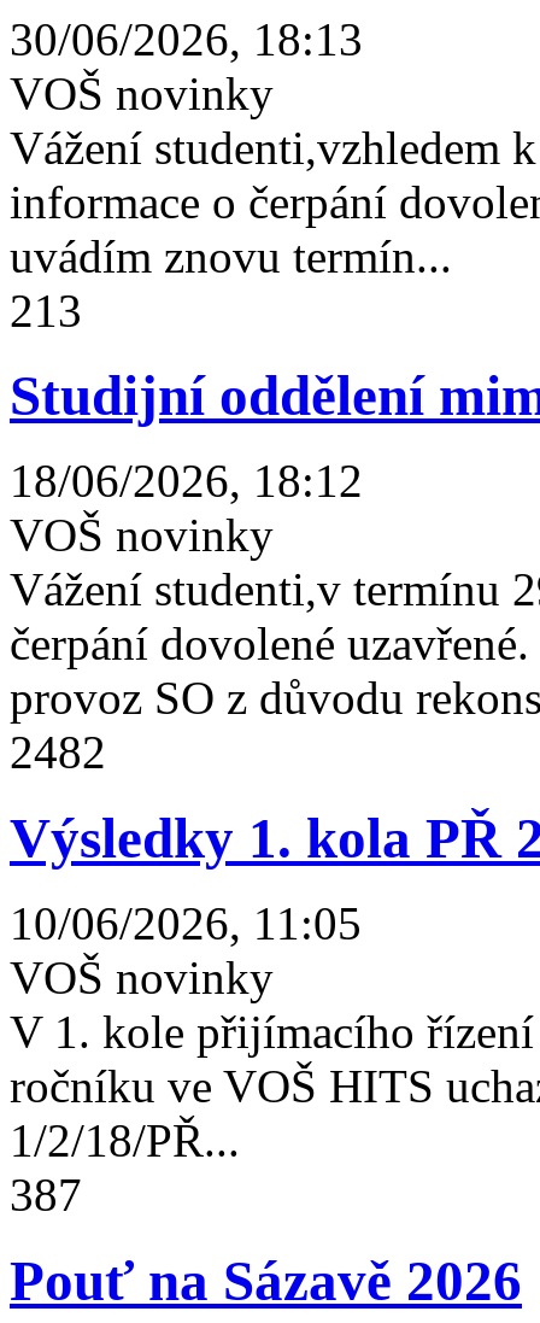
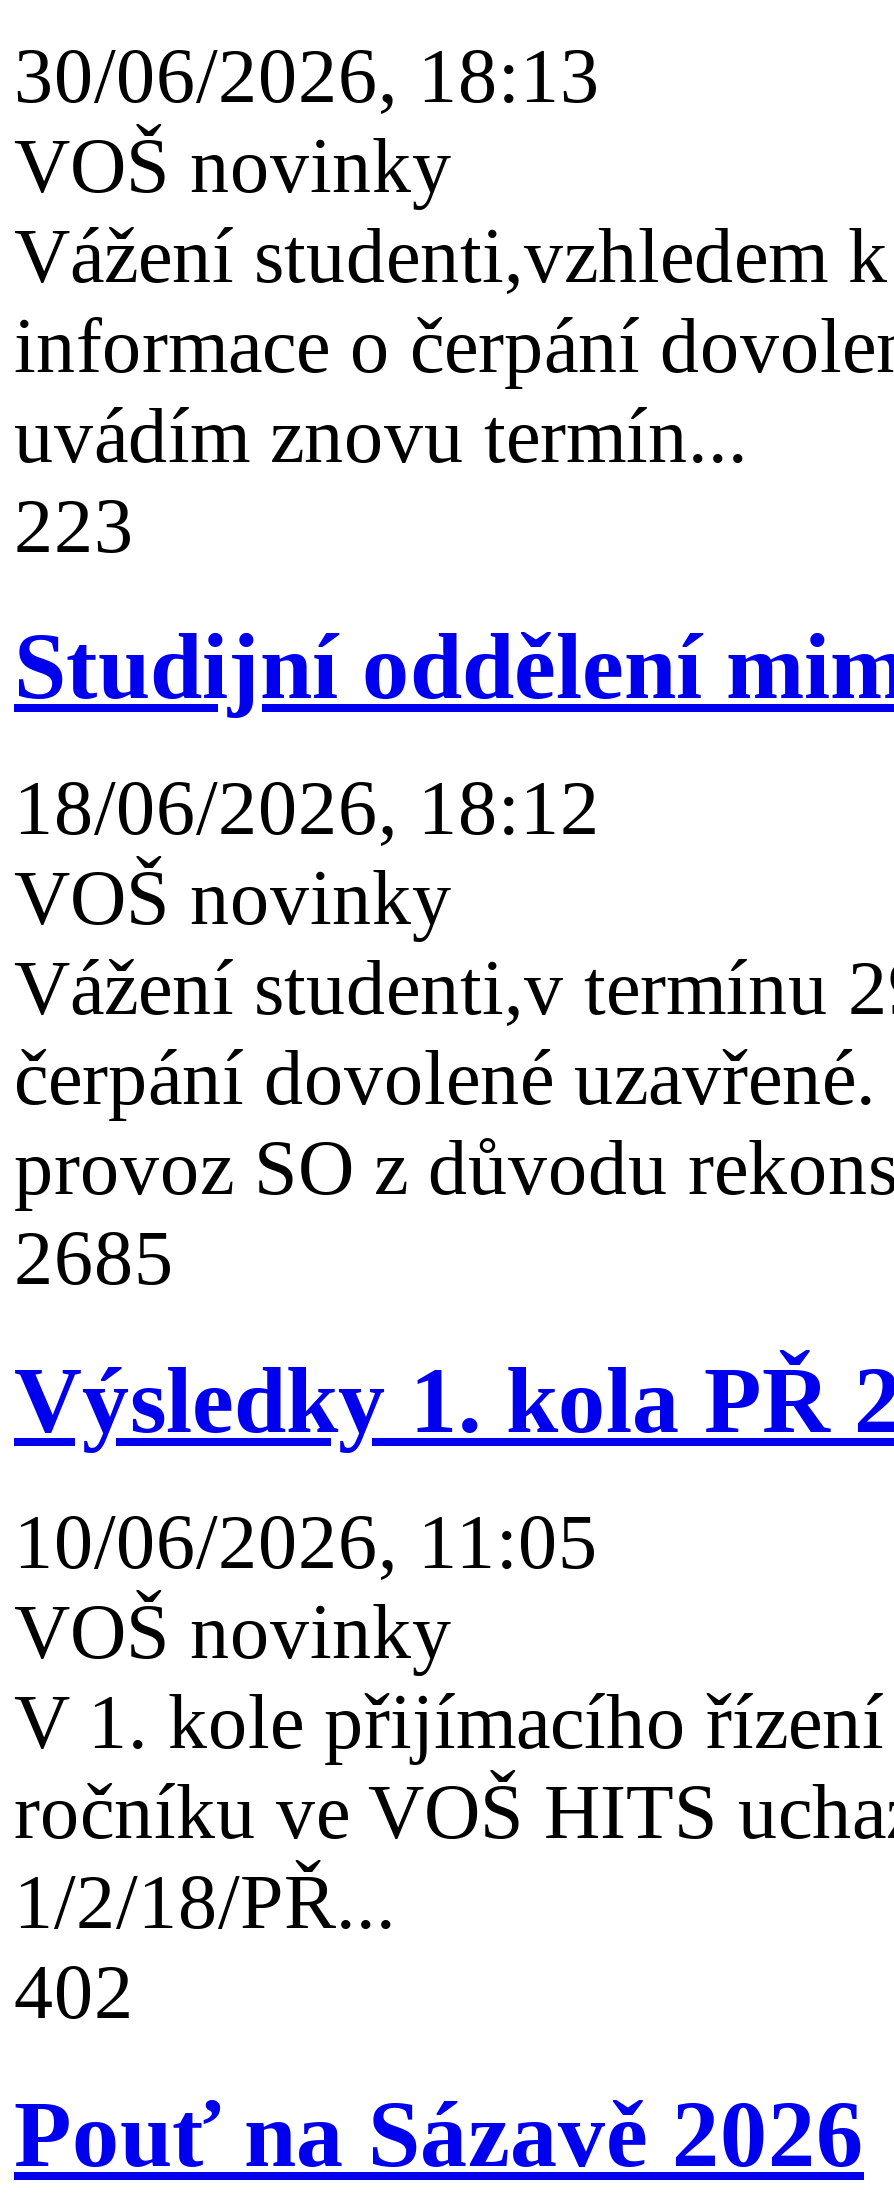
- 213
+ 223

- 2482
+ 2685

- 387
+ 402
